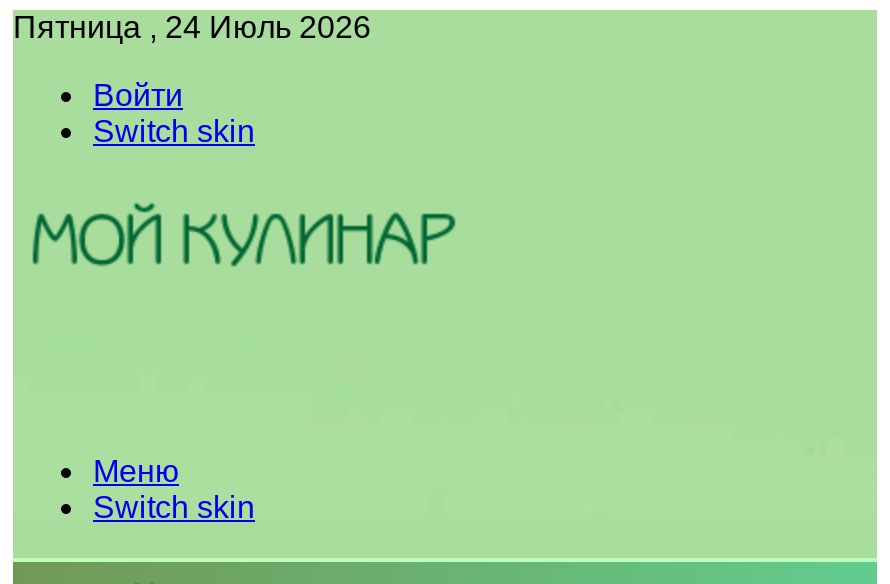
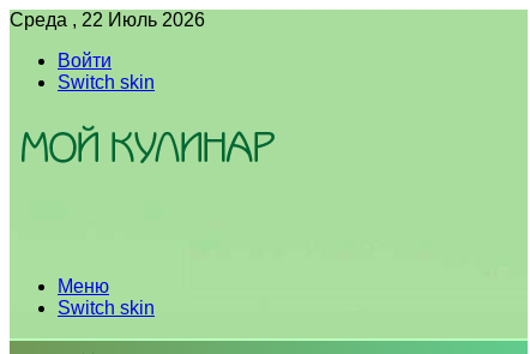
- Пятница , 24 Июль 2026
+ Среда , 22 Июль 2026
